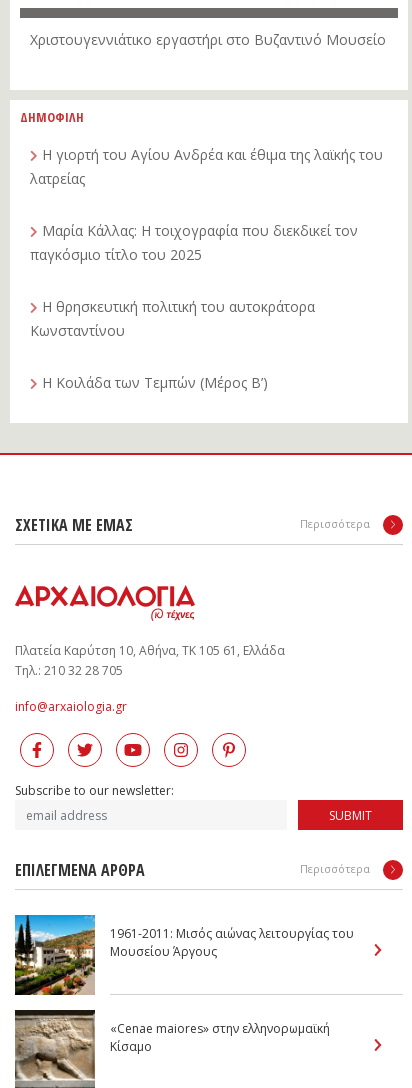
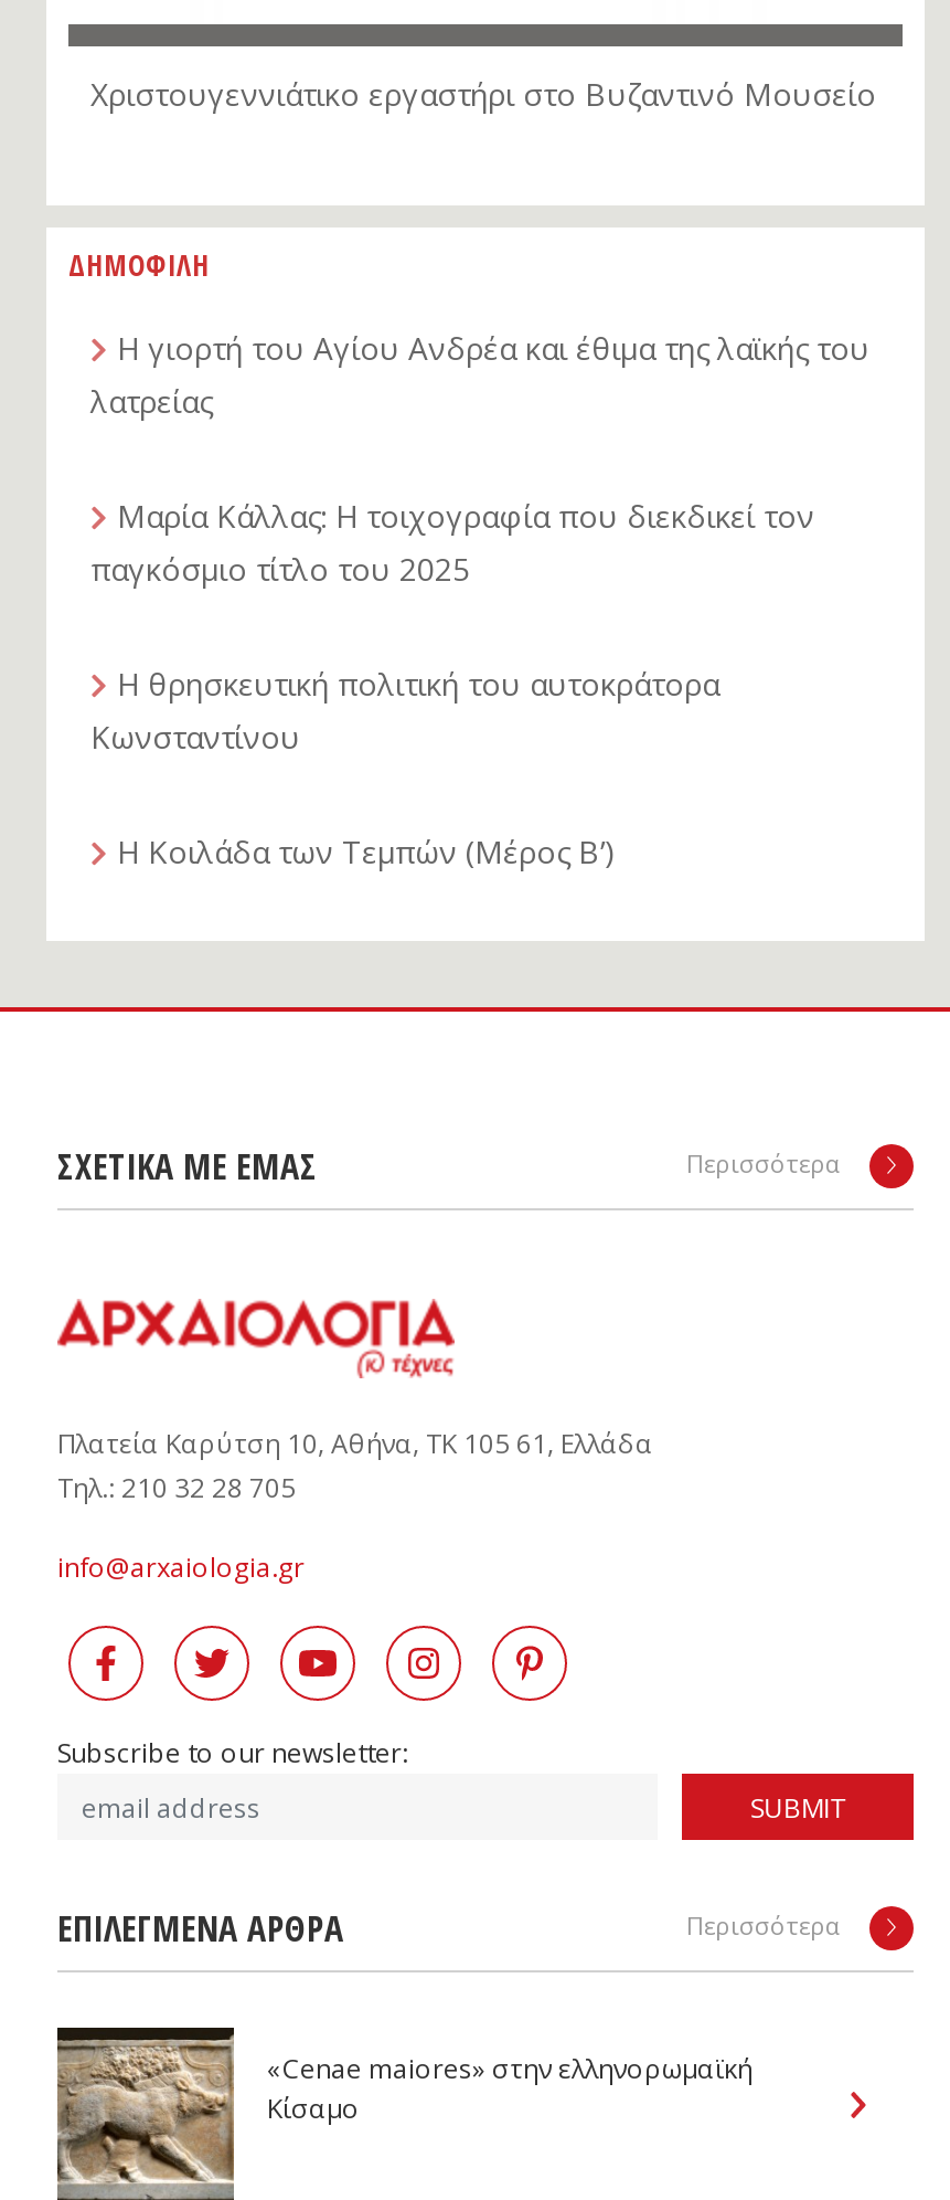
- [image]
- 1961-2011: Μισός αιώνας λειτουργίας του
- Μουσείου Άργους
